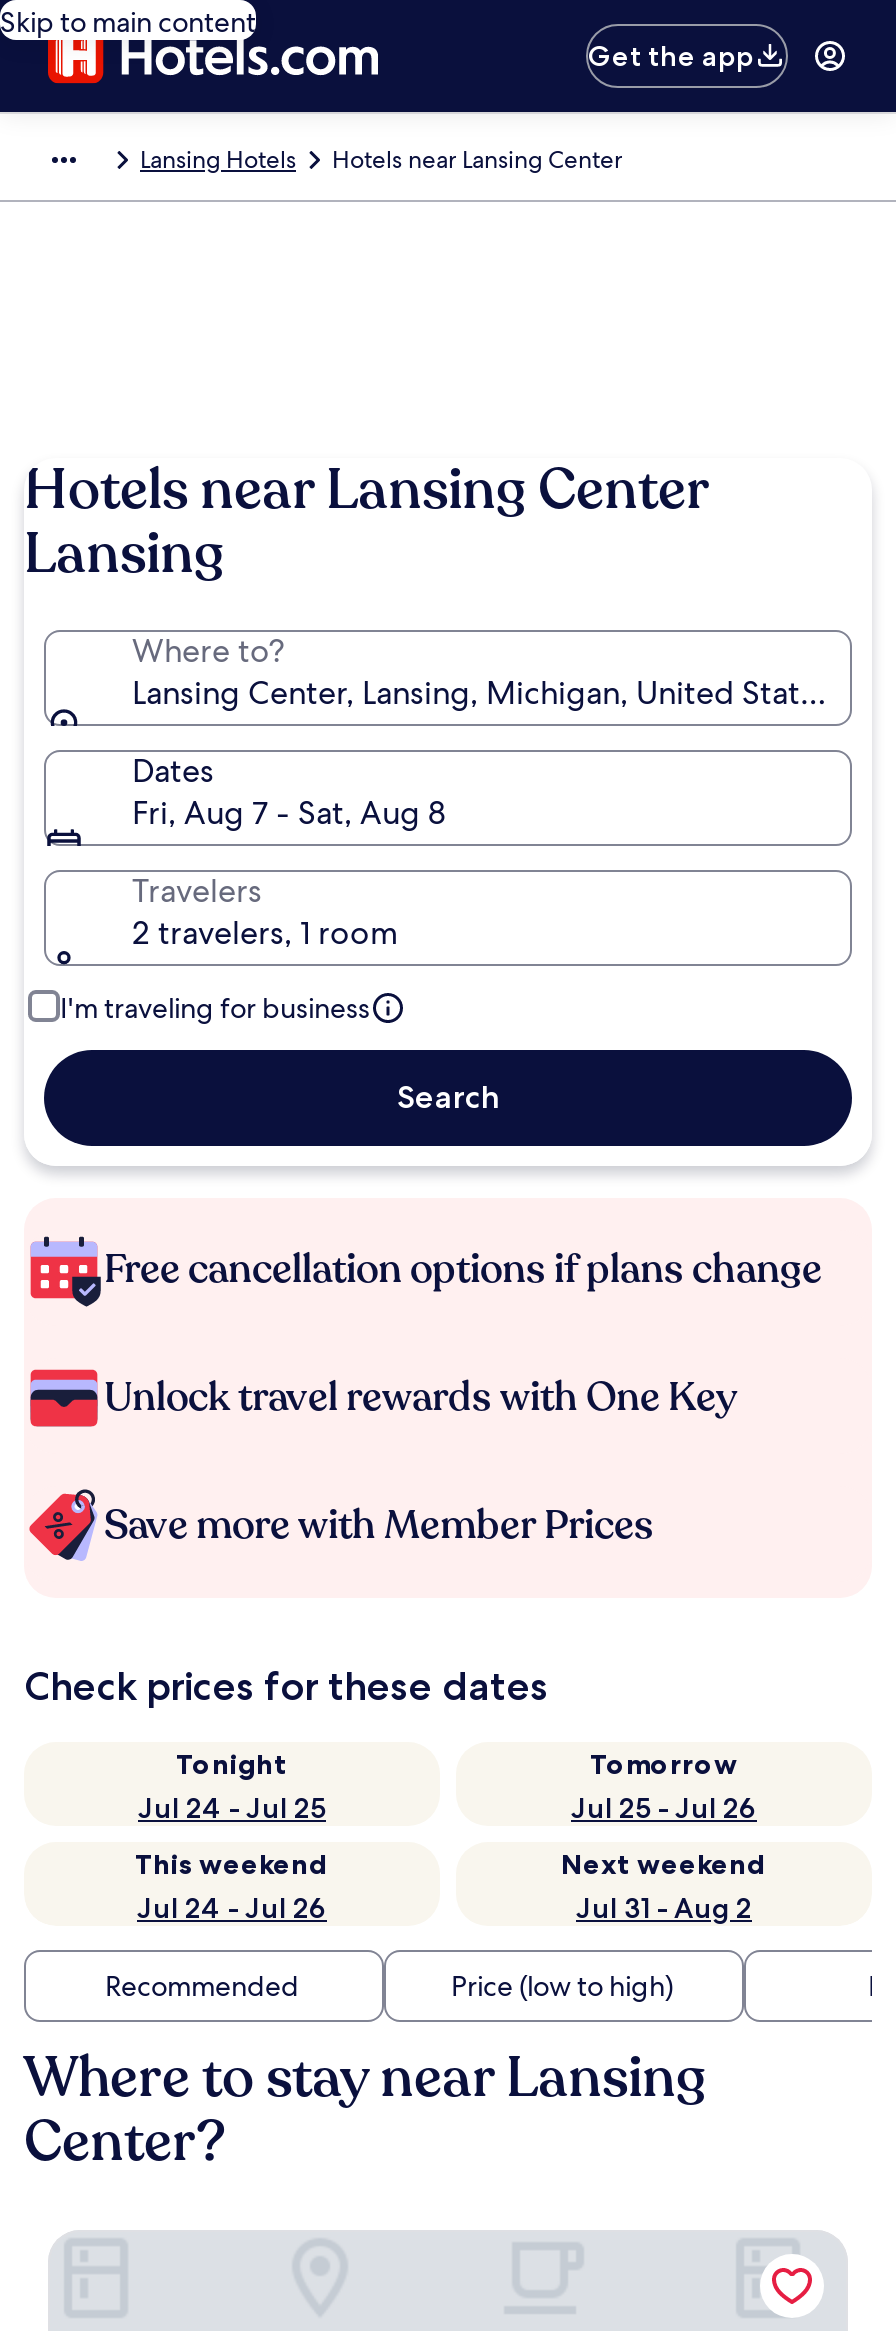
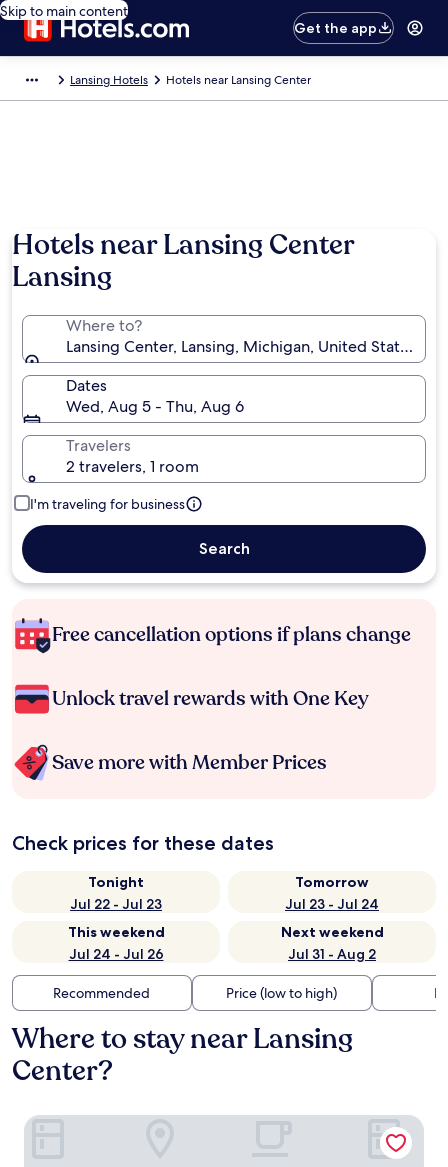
- Fri, Aug 7 - Sat, Aug 8
+ Wed, Aug 5 - Thu, Aug 6

- Jul 24 - Jul 25
+ Jul 22 - Jul 23

- Jul 25 - Jul 26
+ Jul 23 - Jul 24
